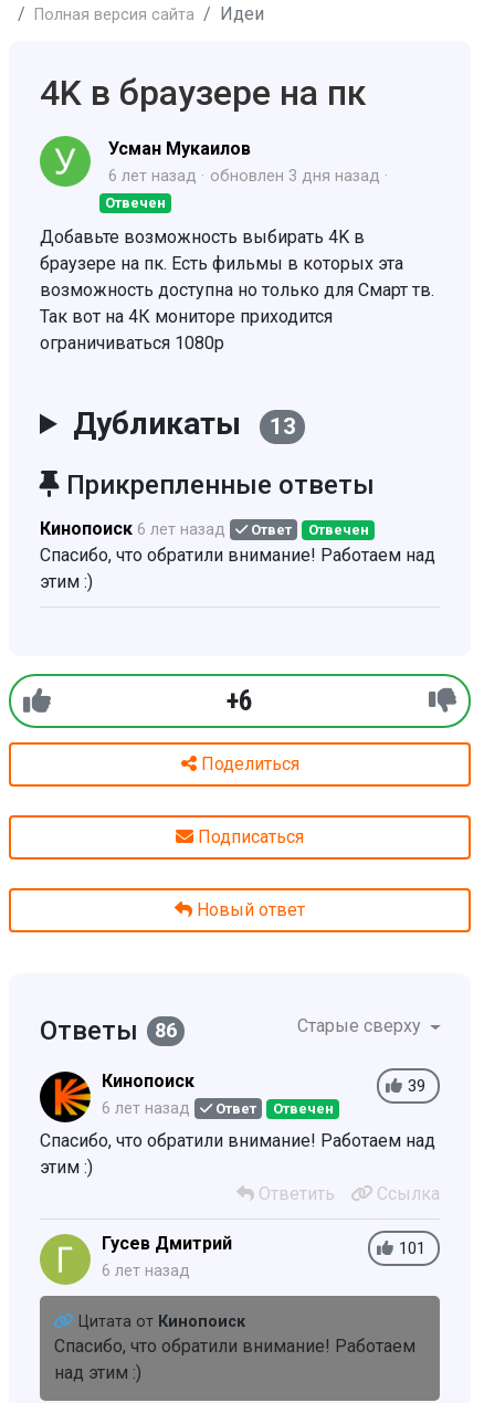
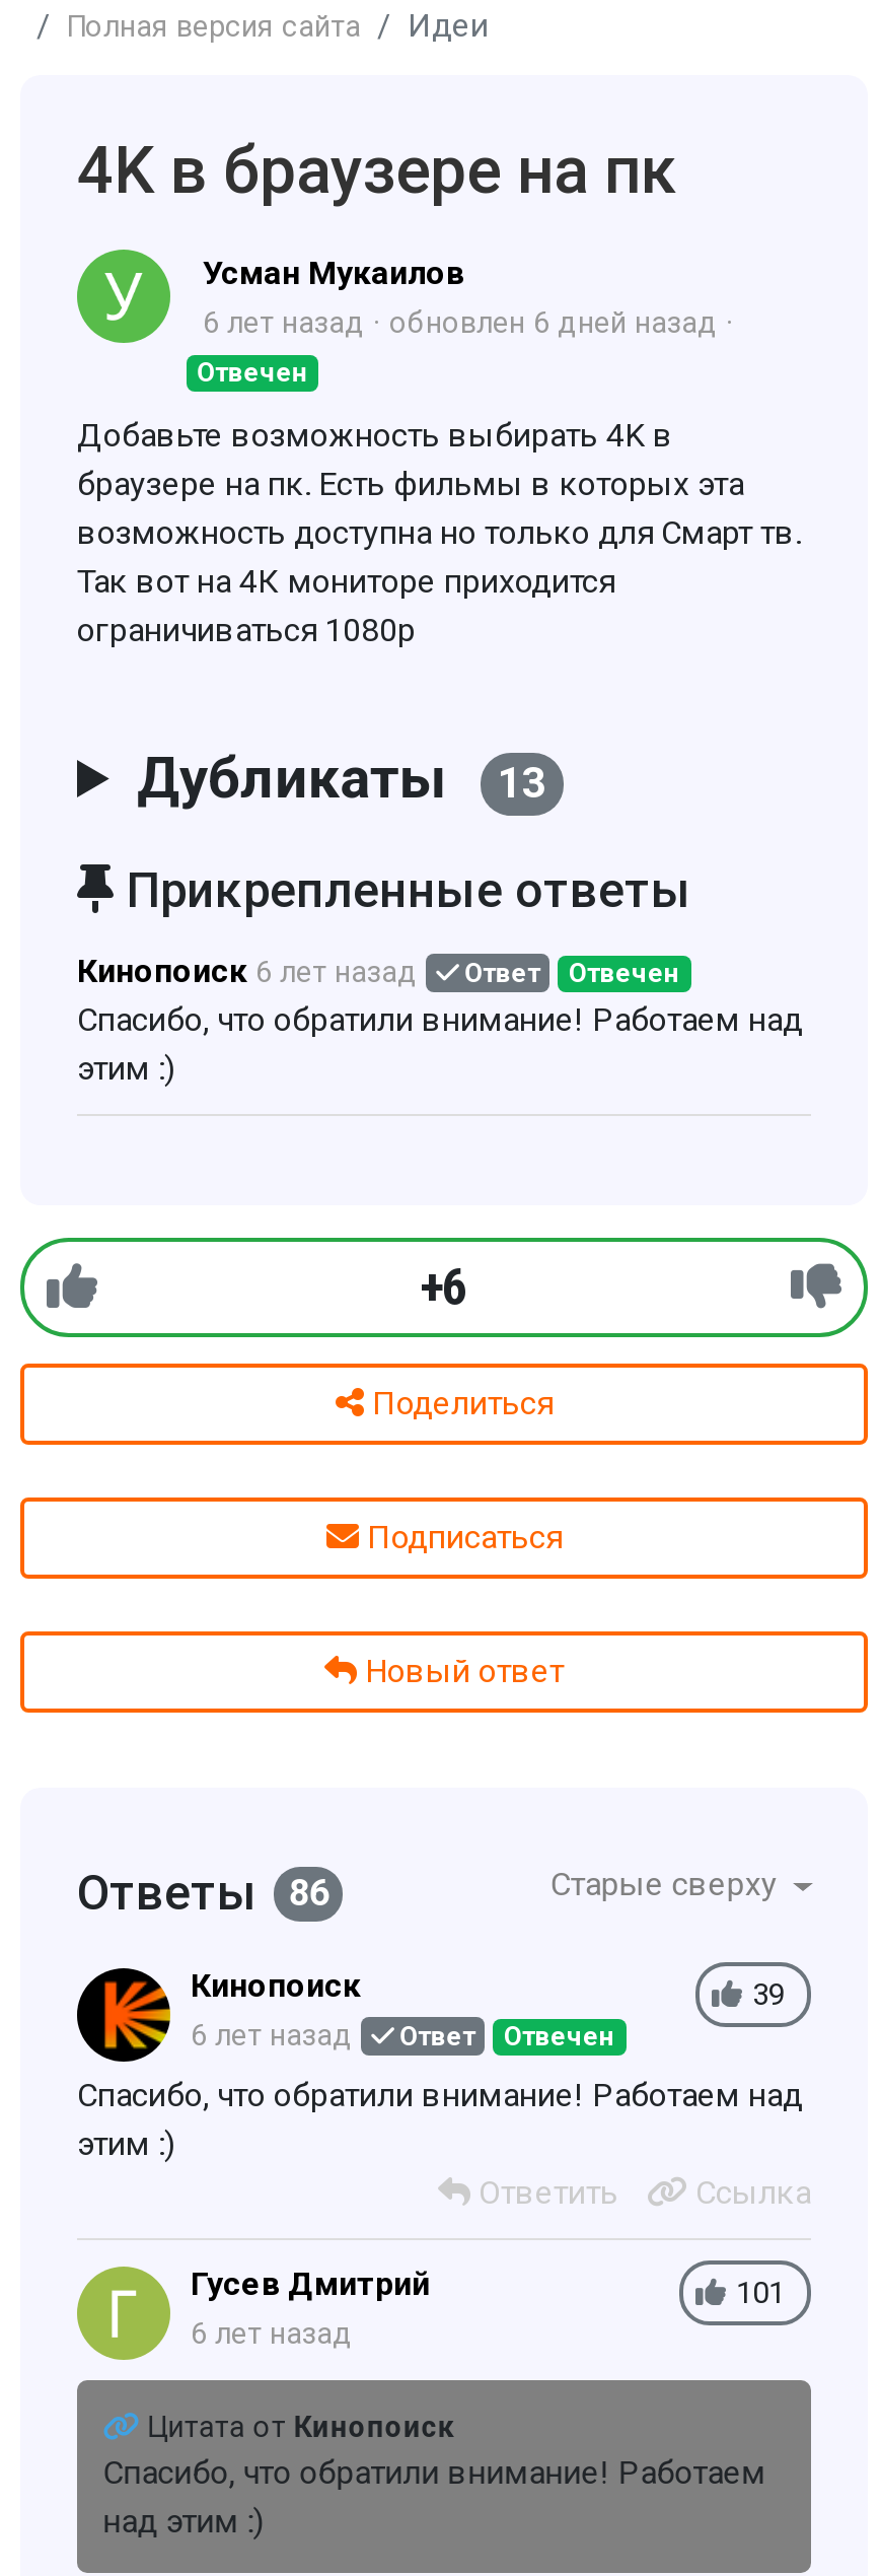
- обновлен 3 дня назад
+ обновлен 6 дней назад
